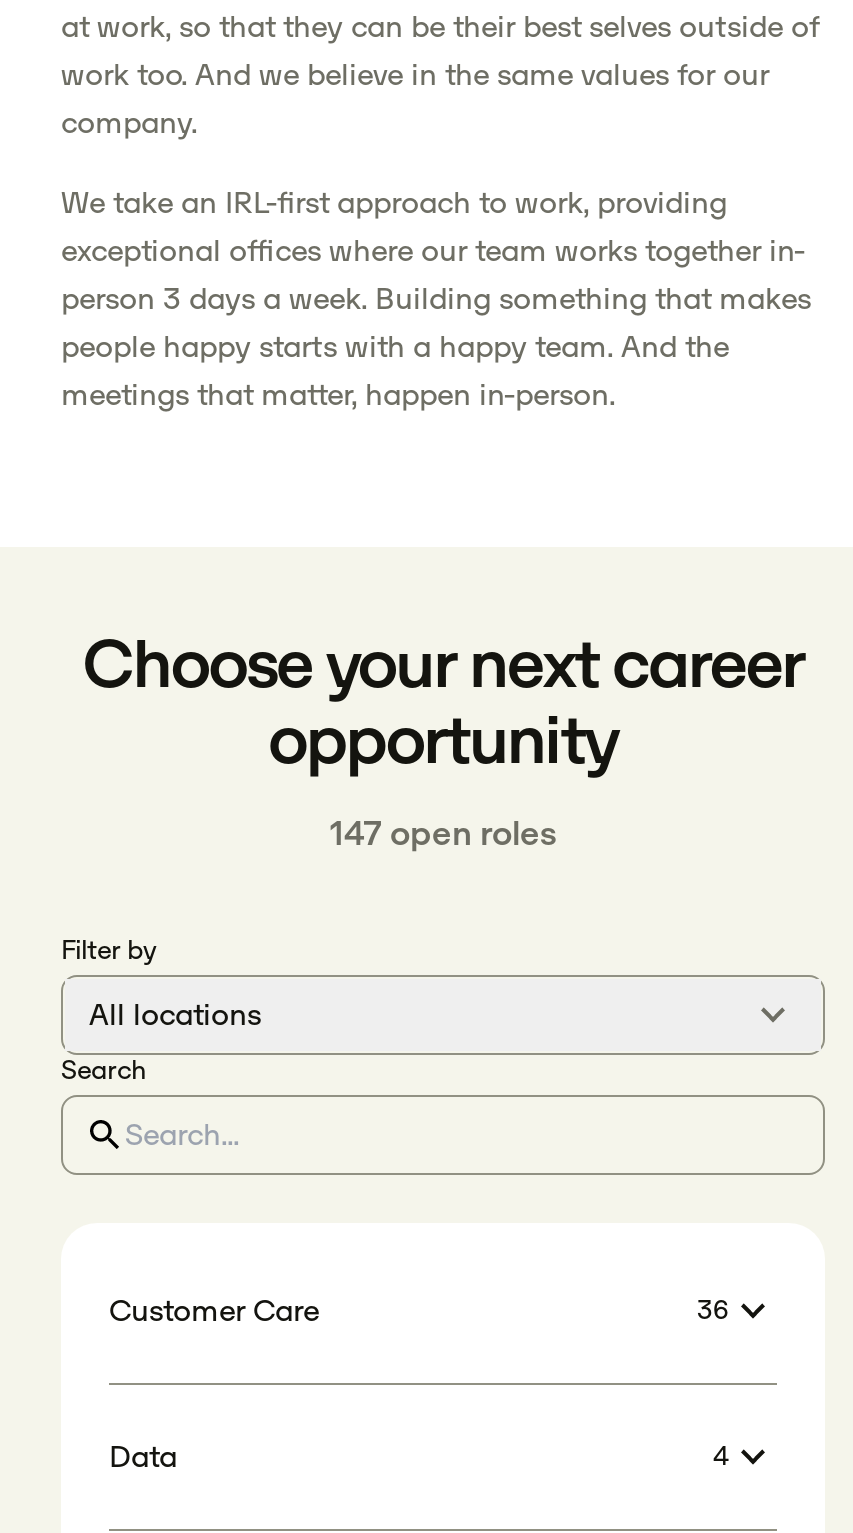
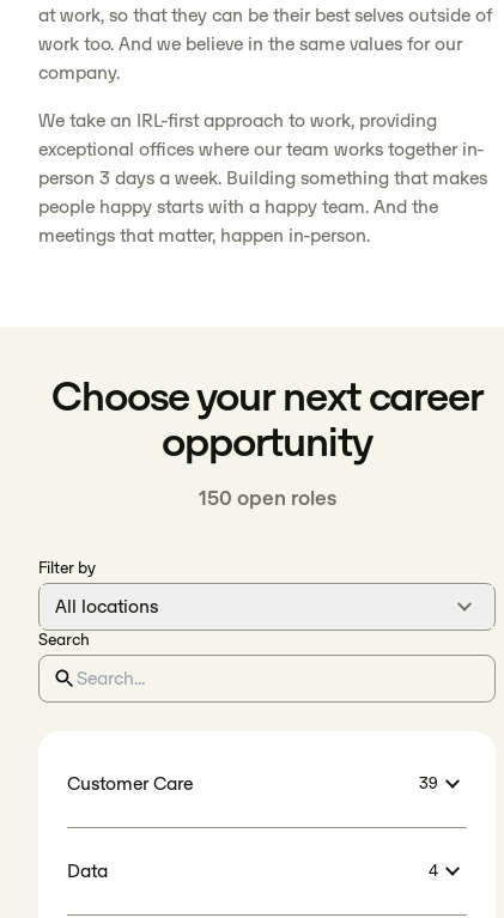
- 147 open roles
+ 150 open roles

- 36
+ 39
